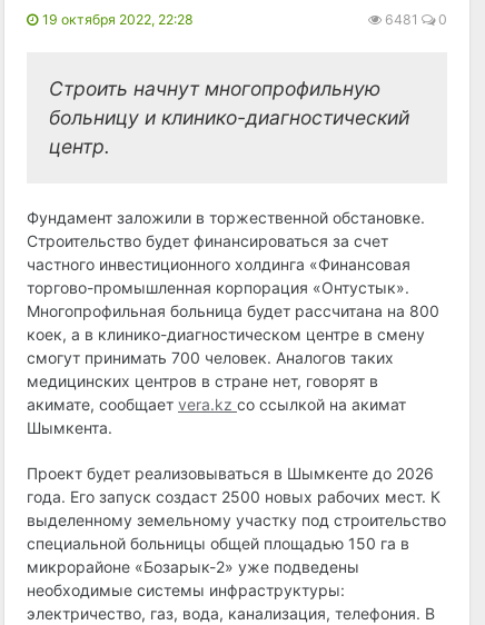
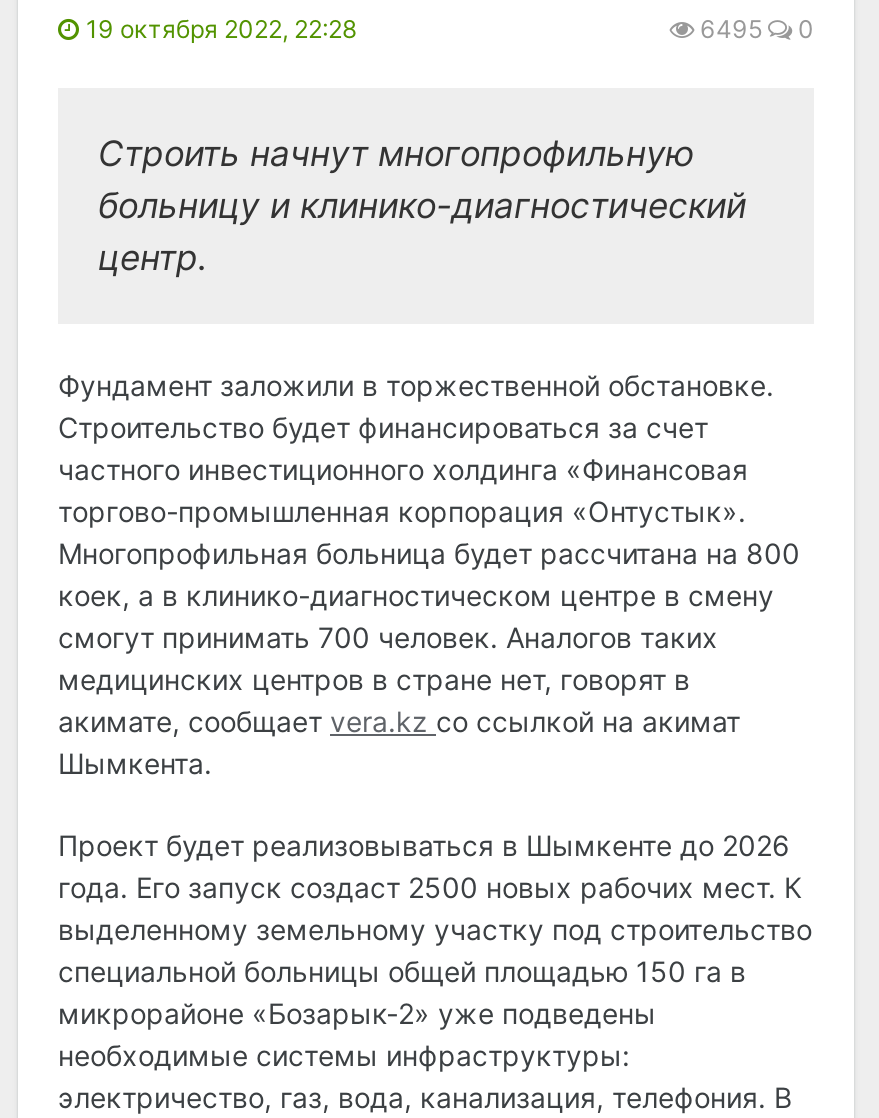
- 6481 0
+ 6495 0
